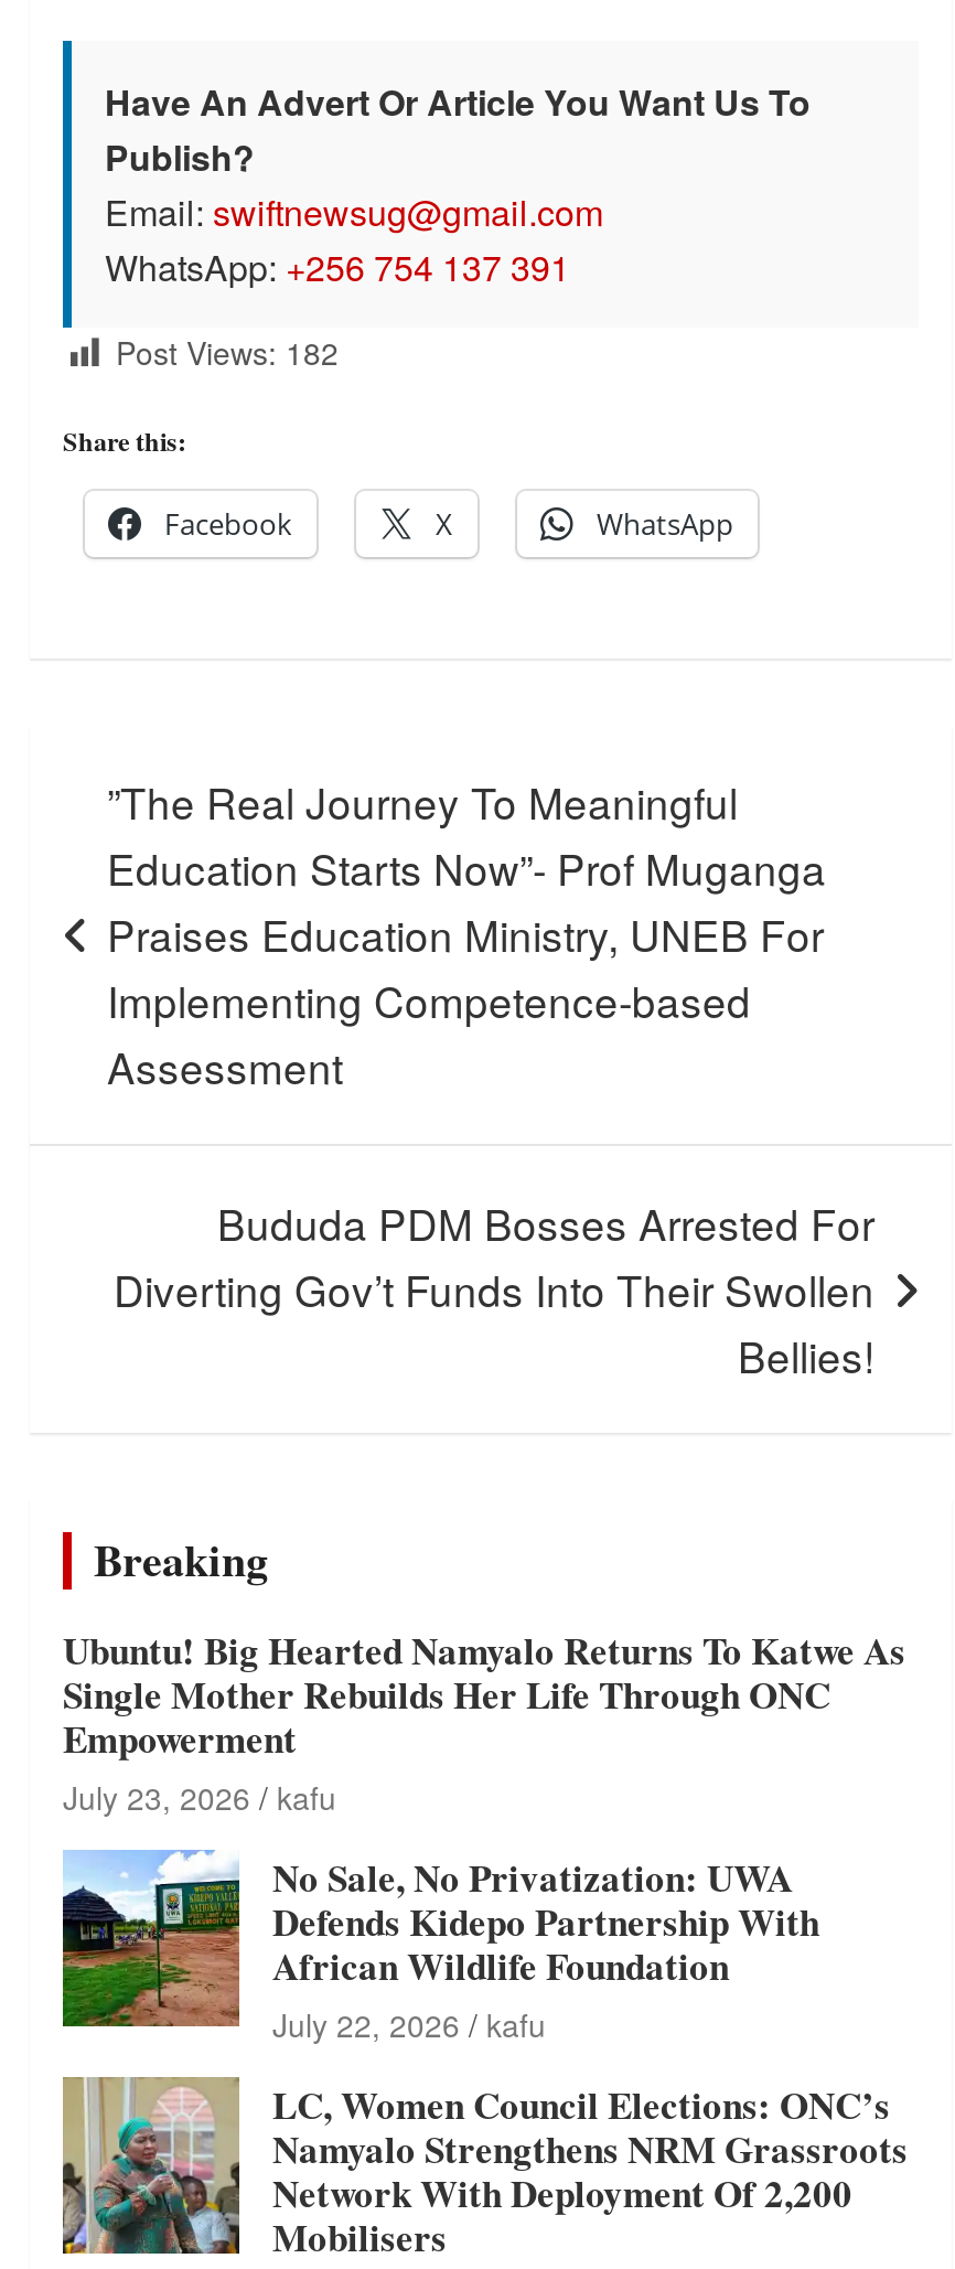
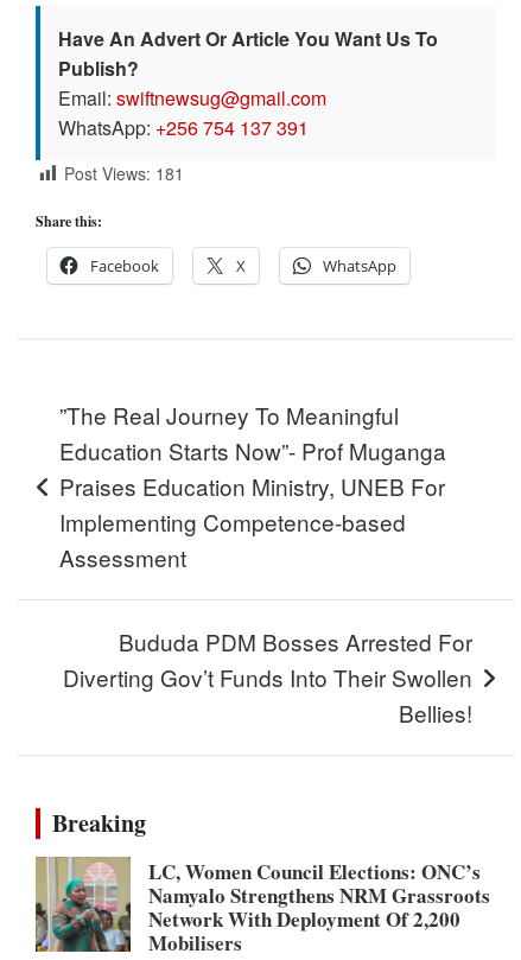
- Post Views: 182
+ Post Views: 181

- [image]
- Ubuntu! Big Hearted Namyalo Returns To Katwe As
- Single Mother Rebuilds Her Life Through ONC
- Empowerment
- July 23, 2026 kafu
- No Sale, No Privatization: UWA
- Defends Kidepo Partnership With
- African Wildlife Foundation
- July 22, 2026 kafu
